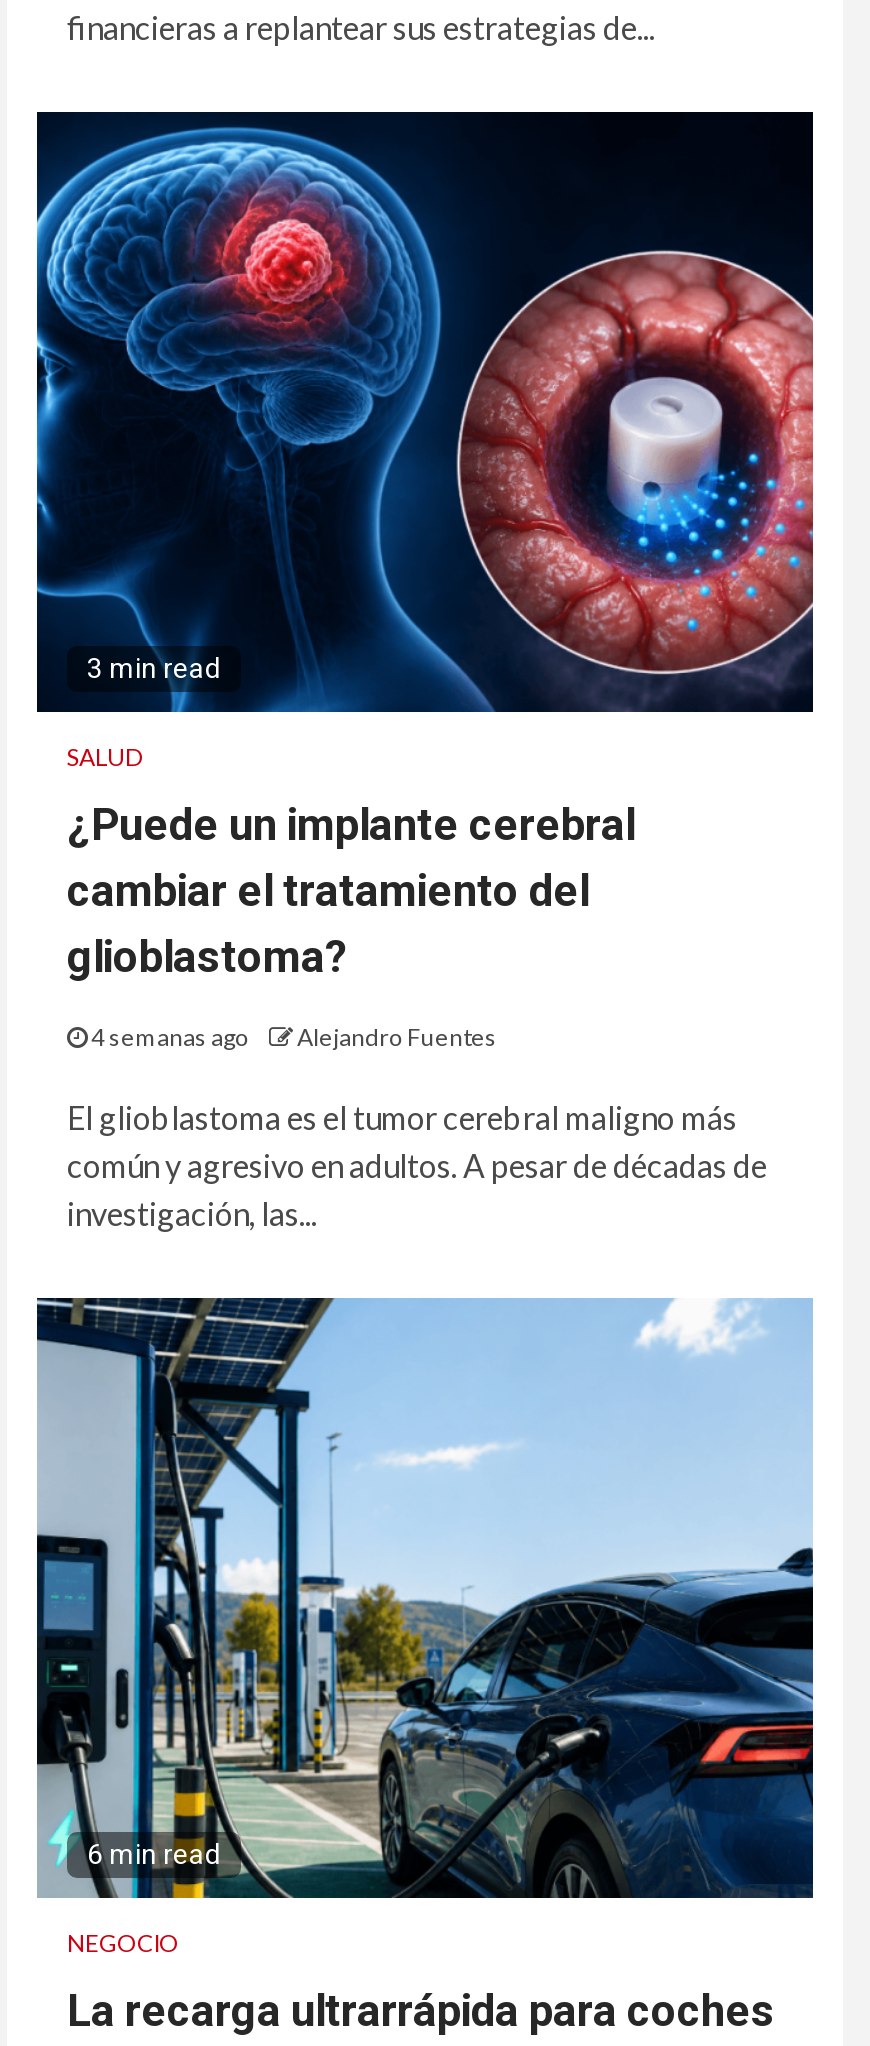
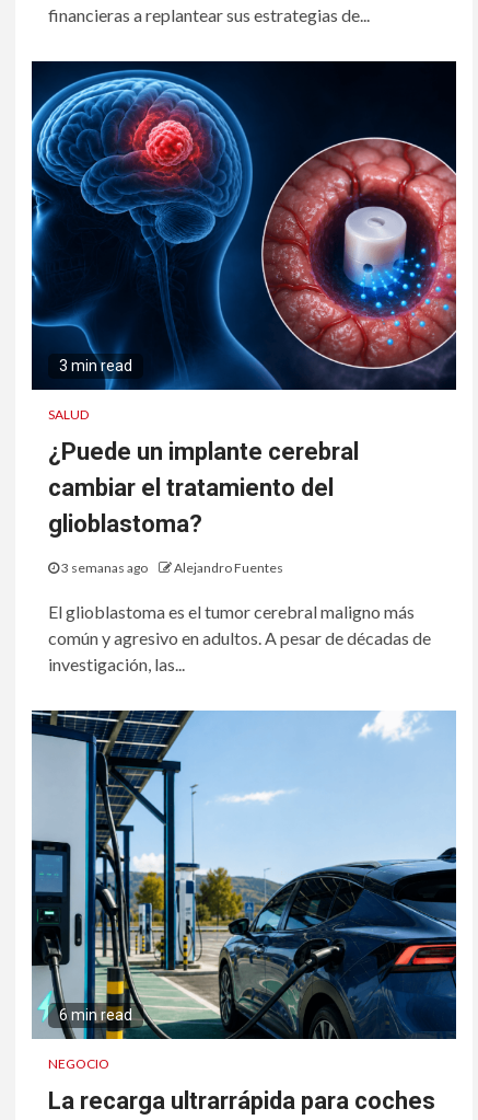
- 4 semanas ago Alejandro Fuentes
+ 3 semanas ago Alejandro Fuentes
